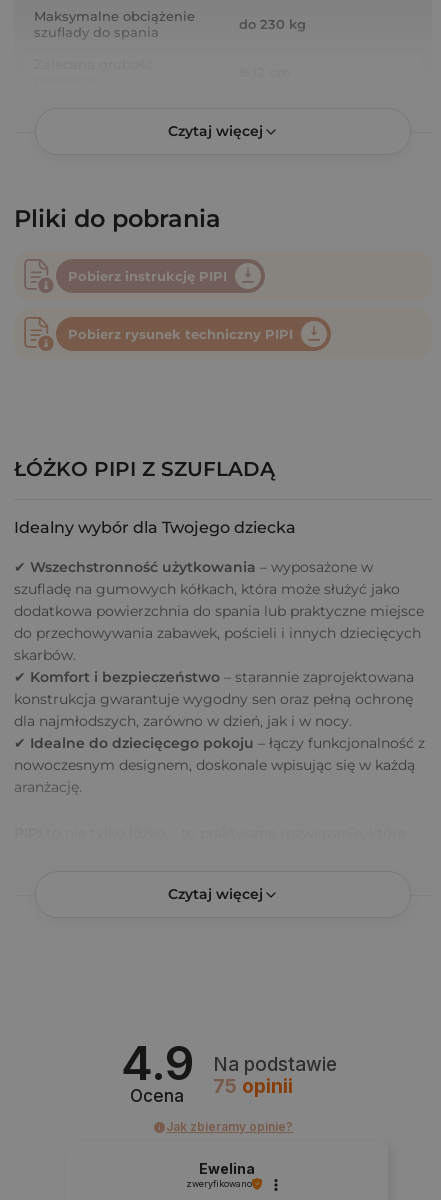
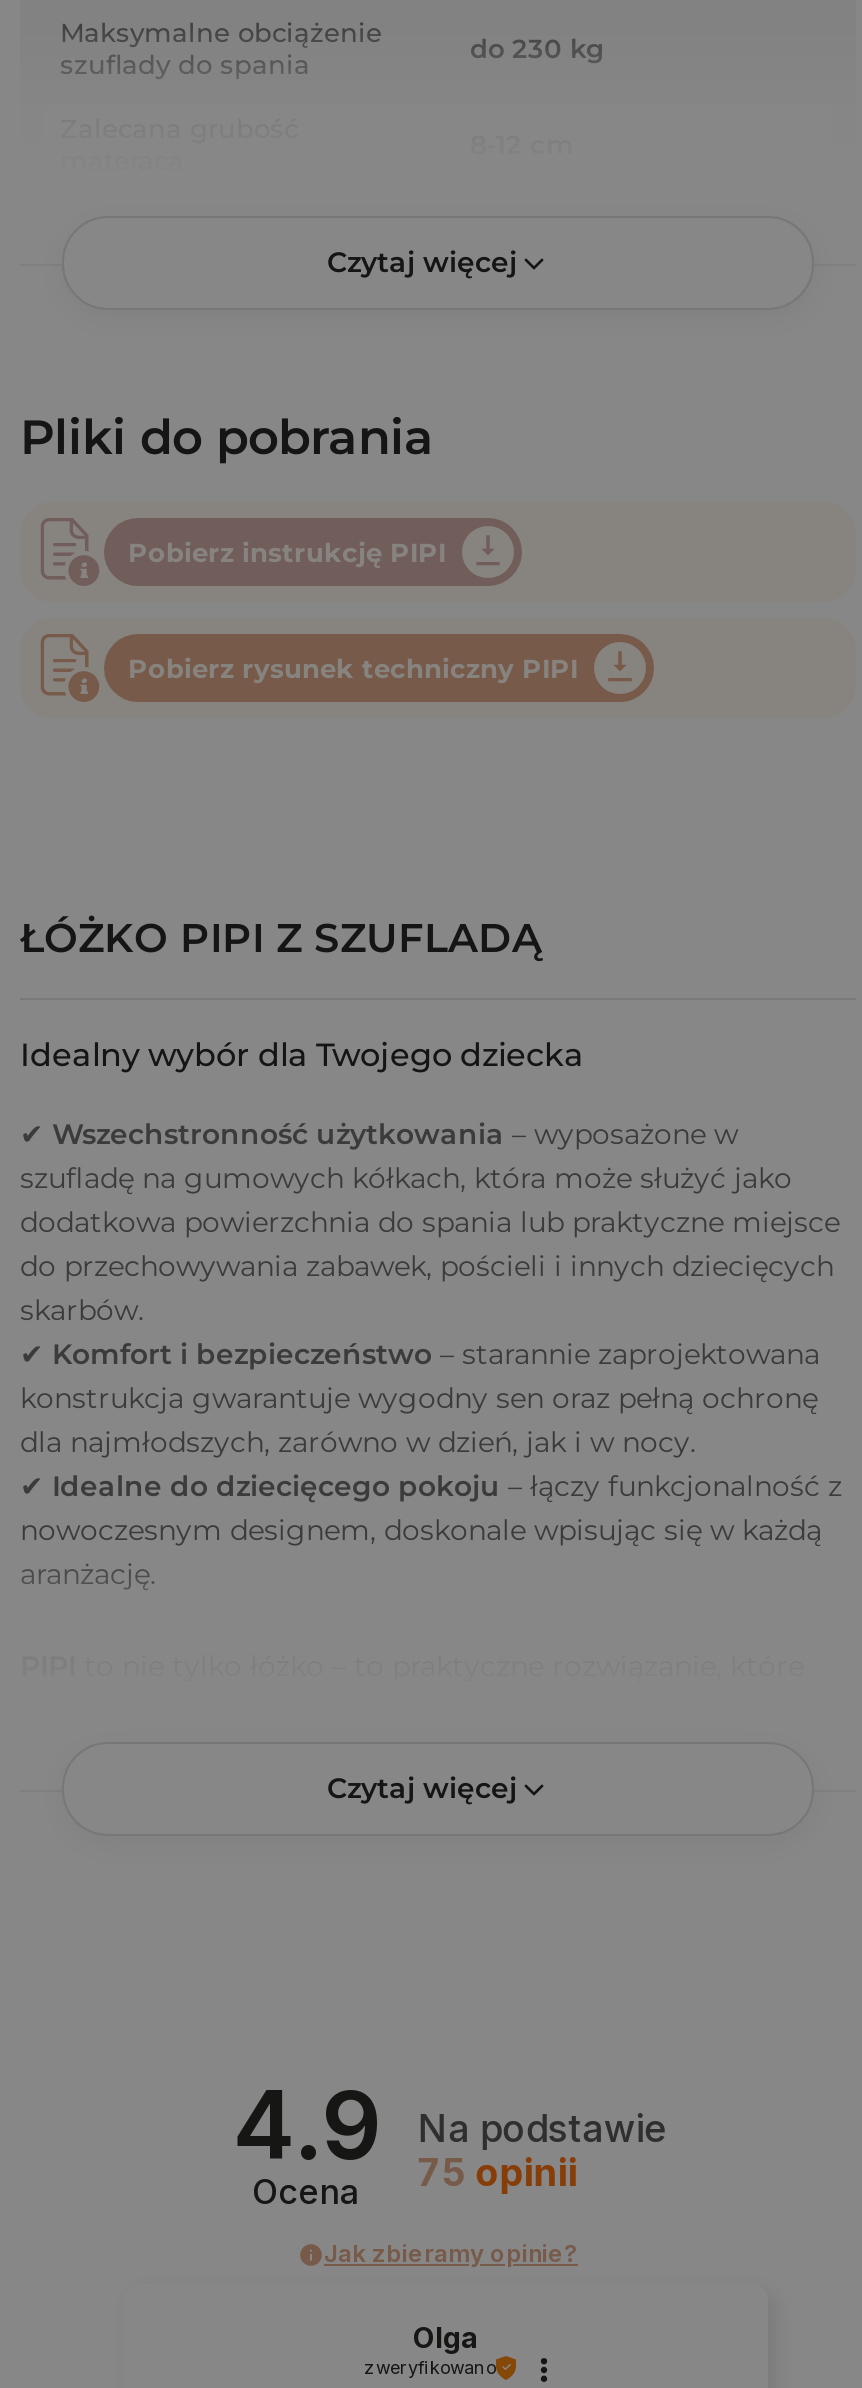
- Ewelina
+ Olga
